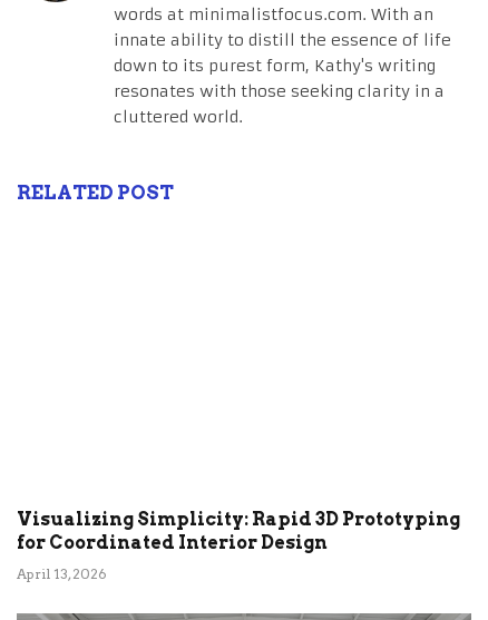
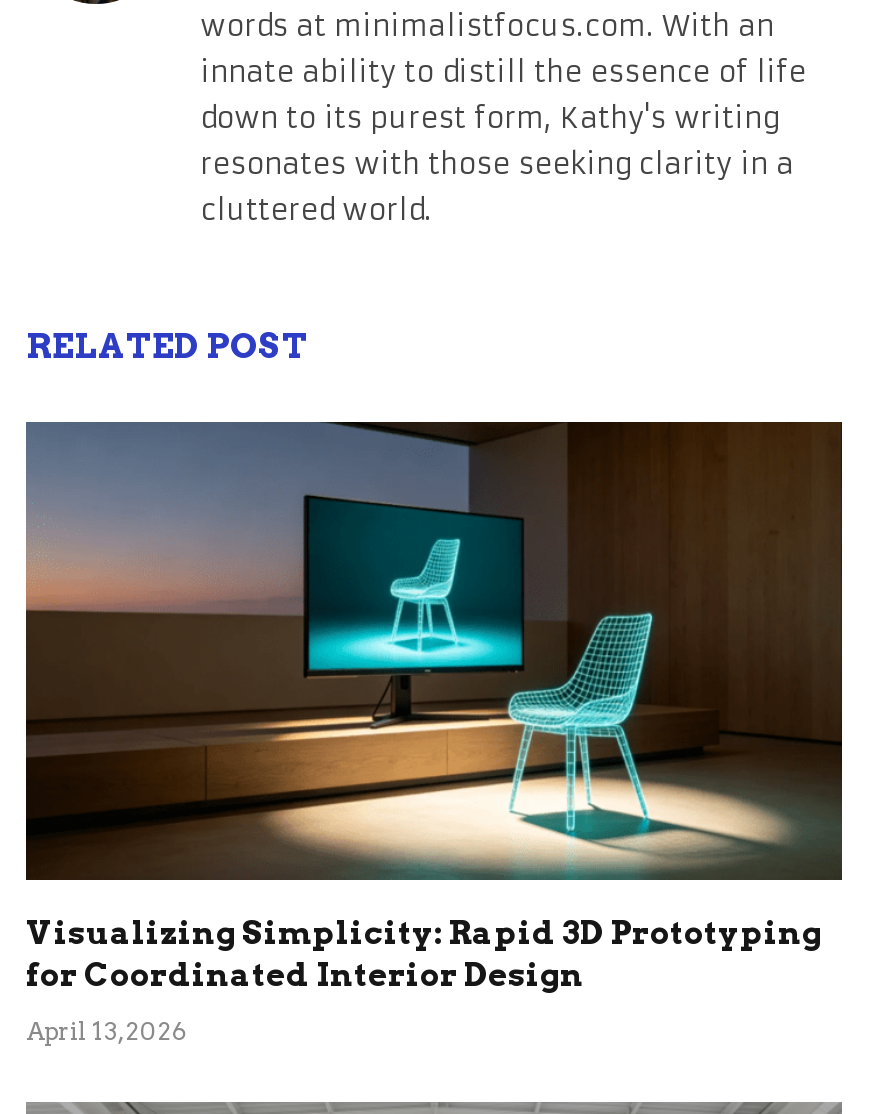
+ [image]
